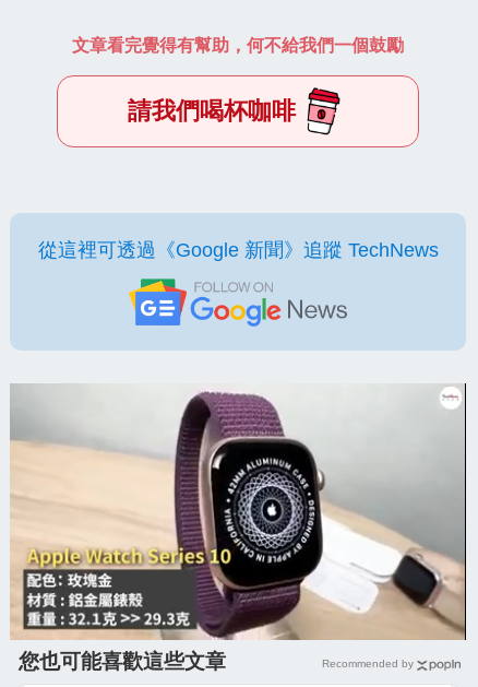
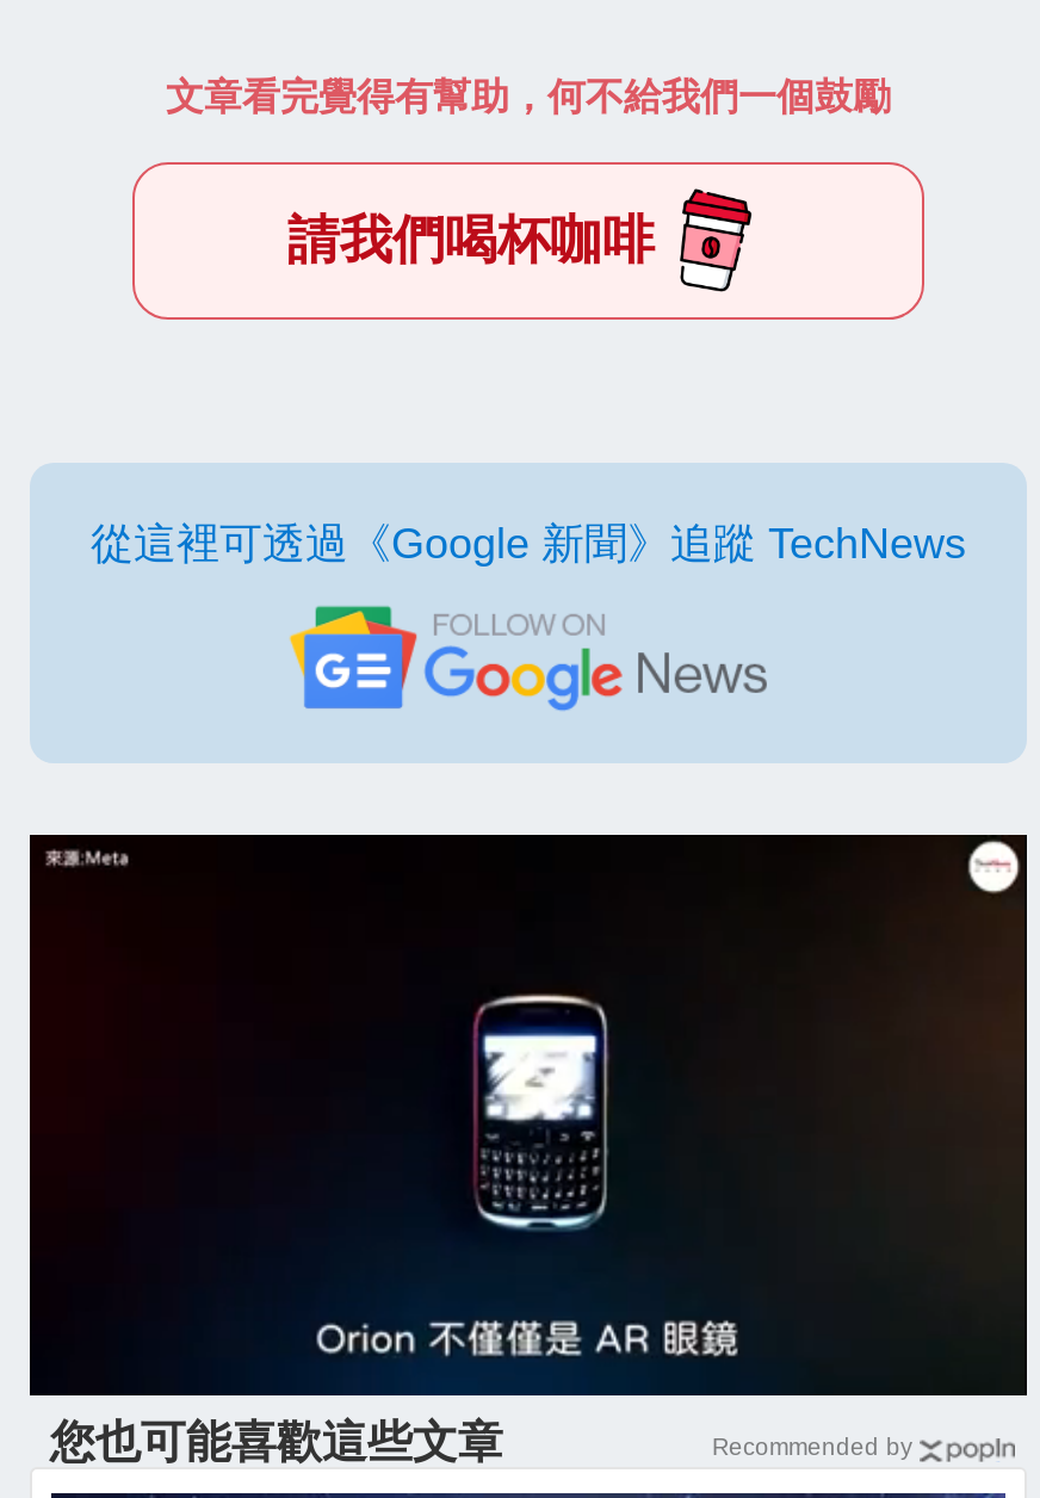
- [image]
+ [image]
